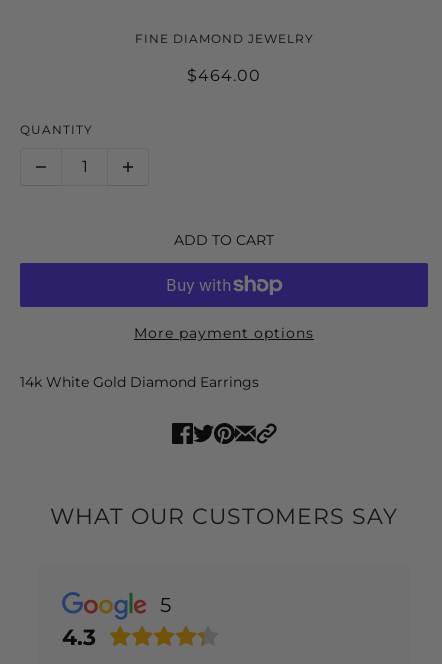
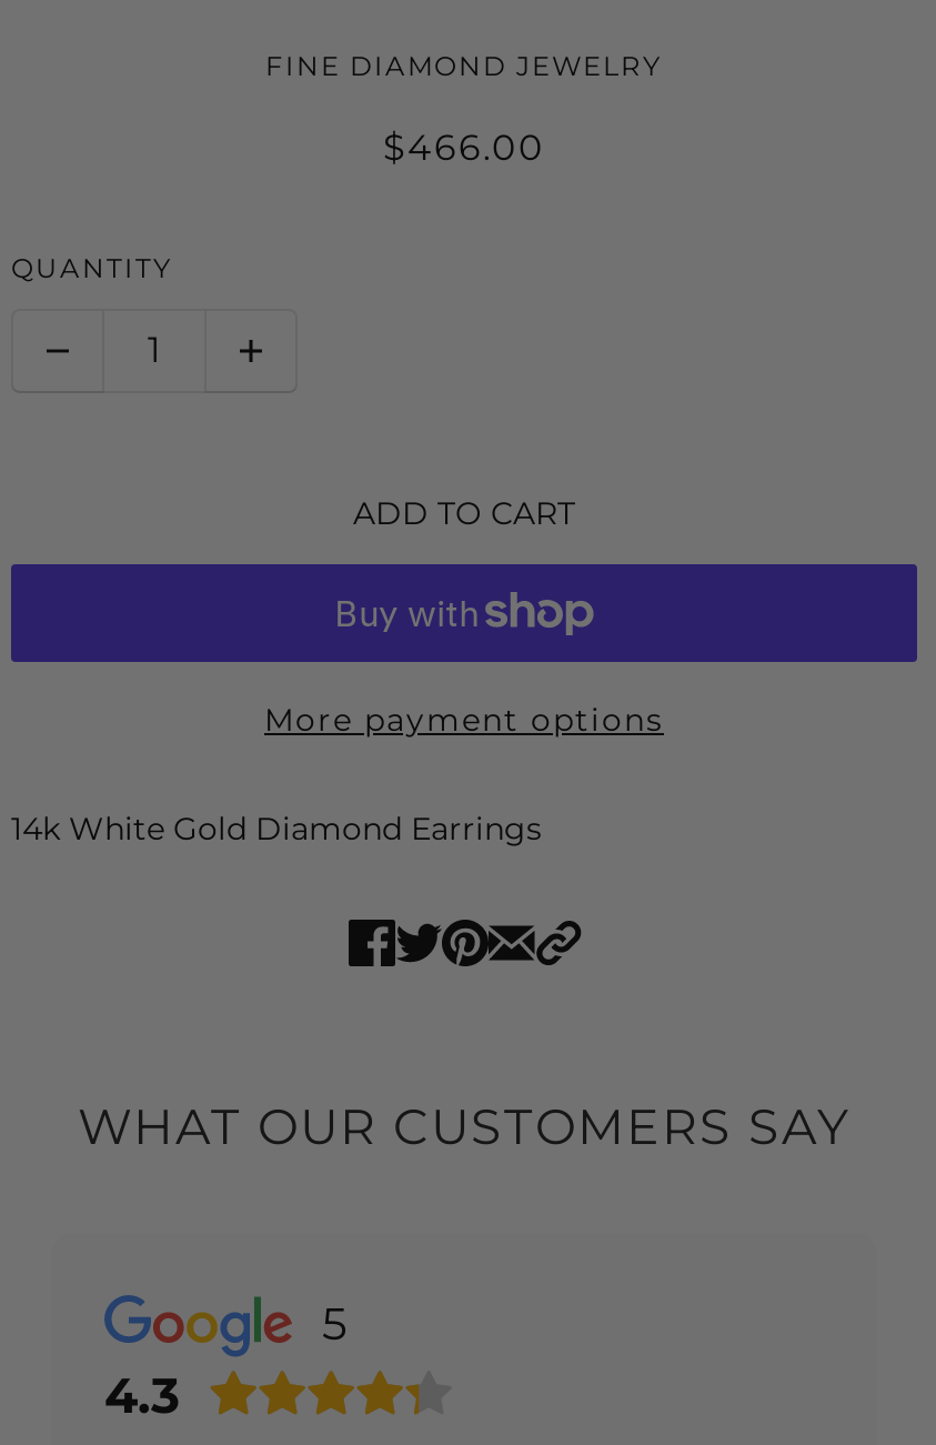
- $464.00
+ $466.00
